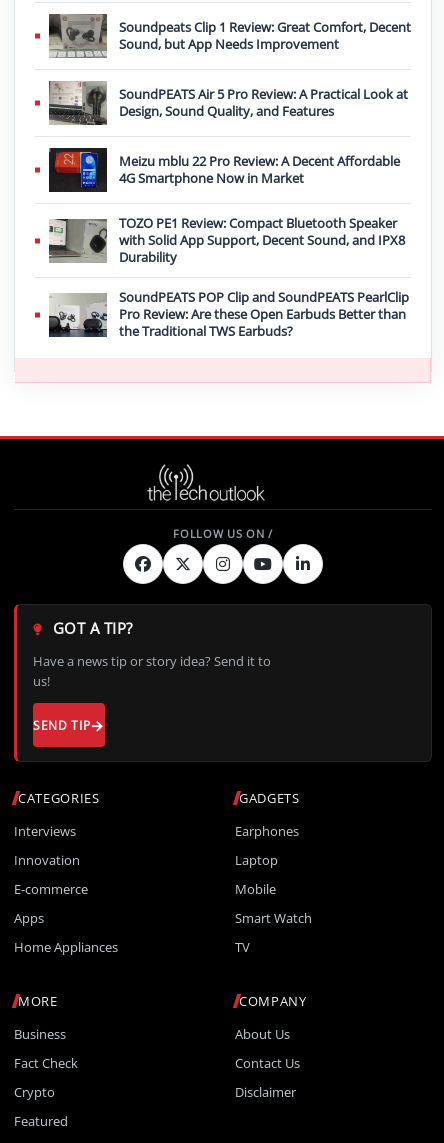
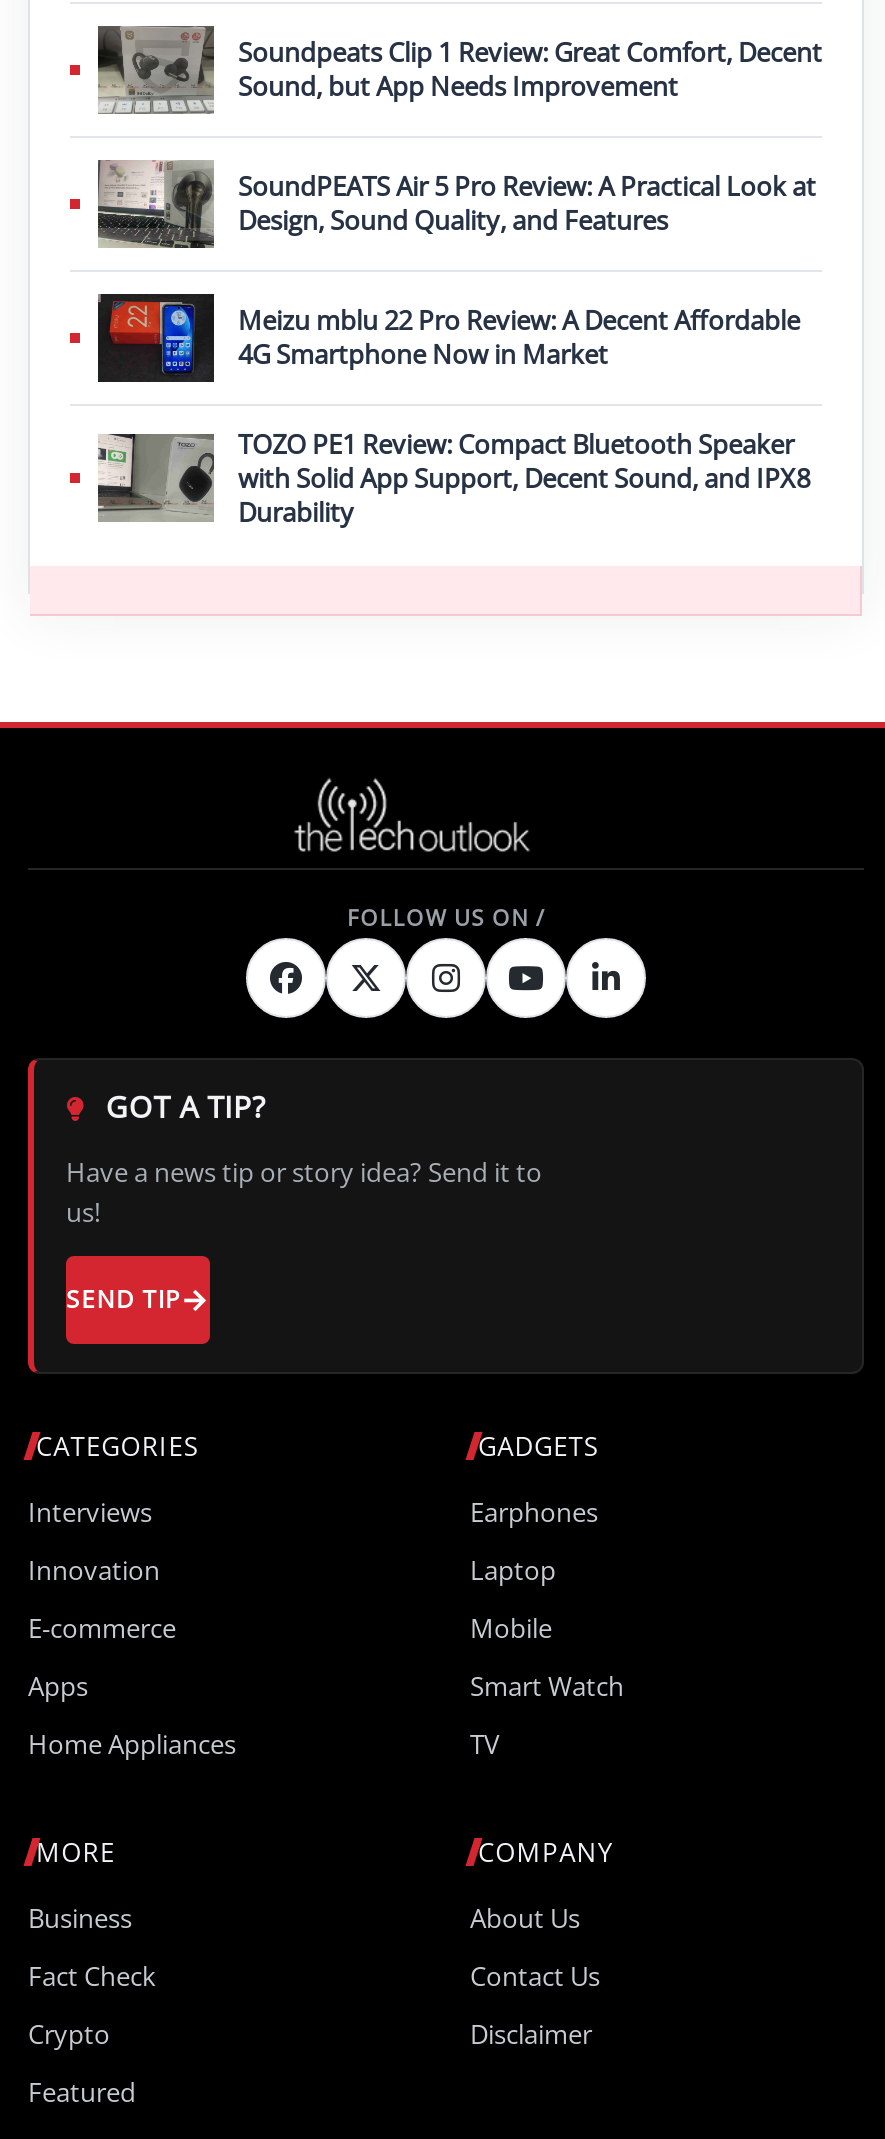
- [image]
- SoundPEATS POP Clip and SoundPEATS PearlClip
- Pro Review: Are these Open Earbuds Better than
- the Traditional TWS Earbuds?
